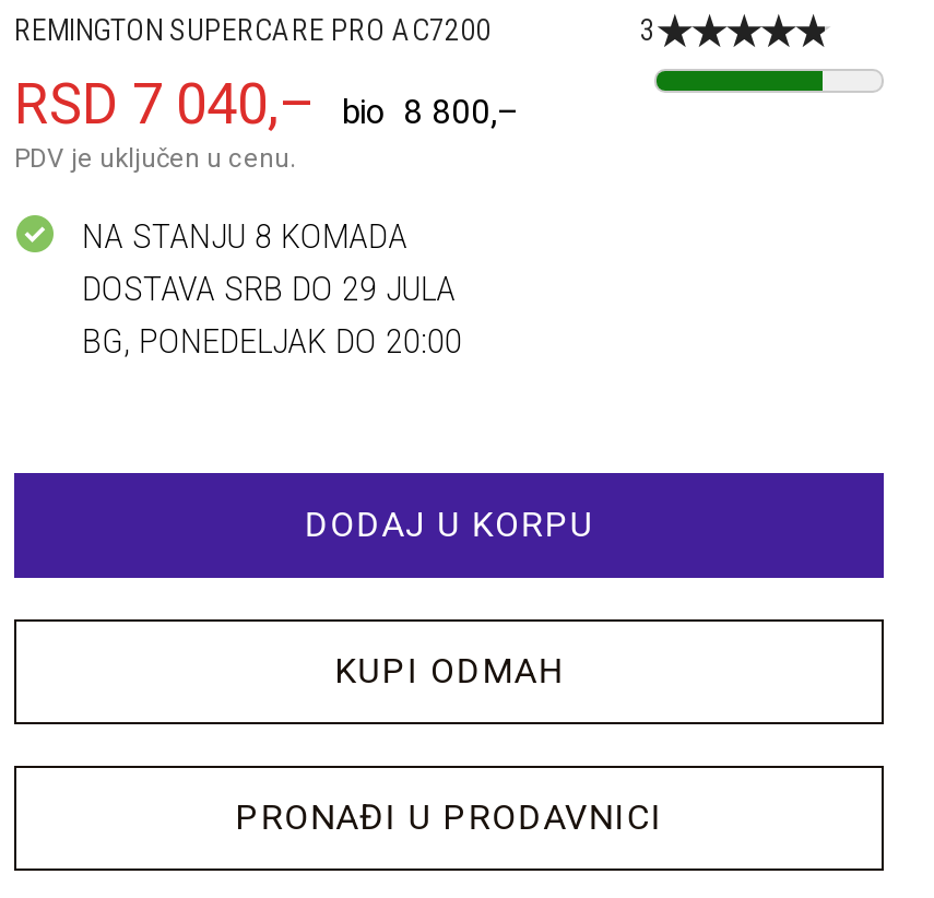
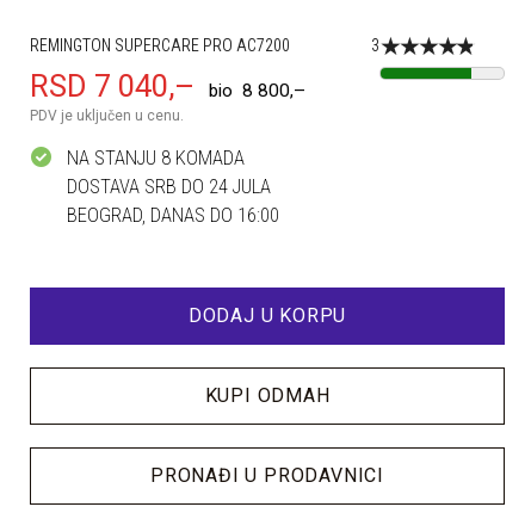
- DOSTAVA SRB DO 29 JULA
+ DOSTAVA SRB DO 24 JULA

- BG, PONEDELJAK DO 20:00
+ BEOGRAD, DANAS DO 16:00
